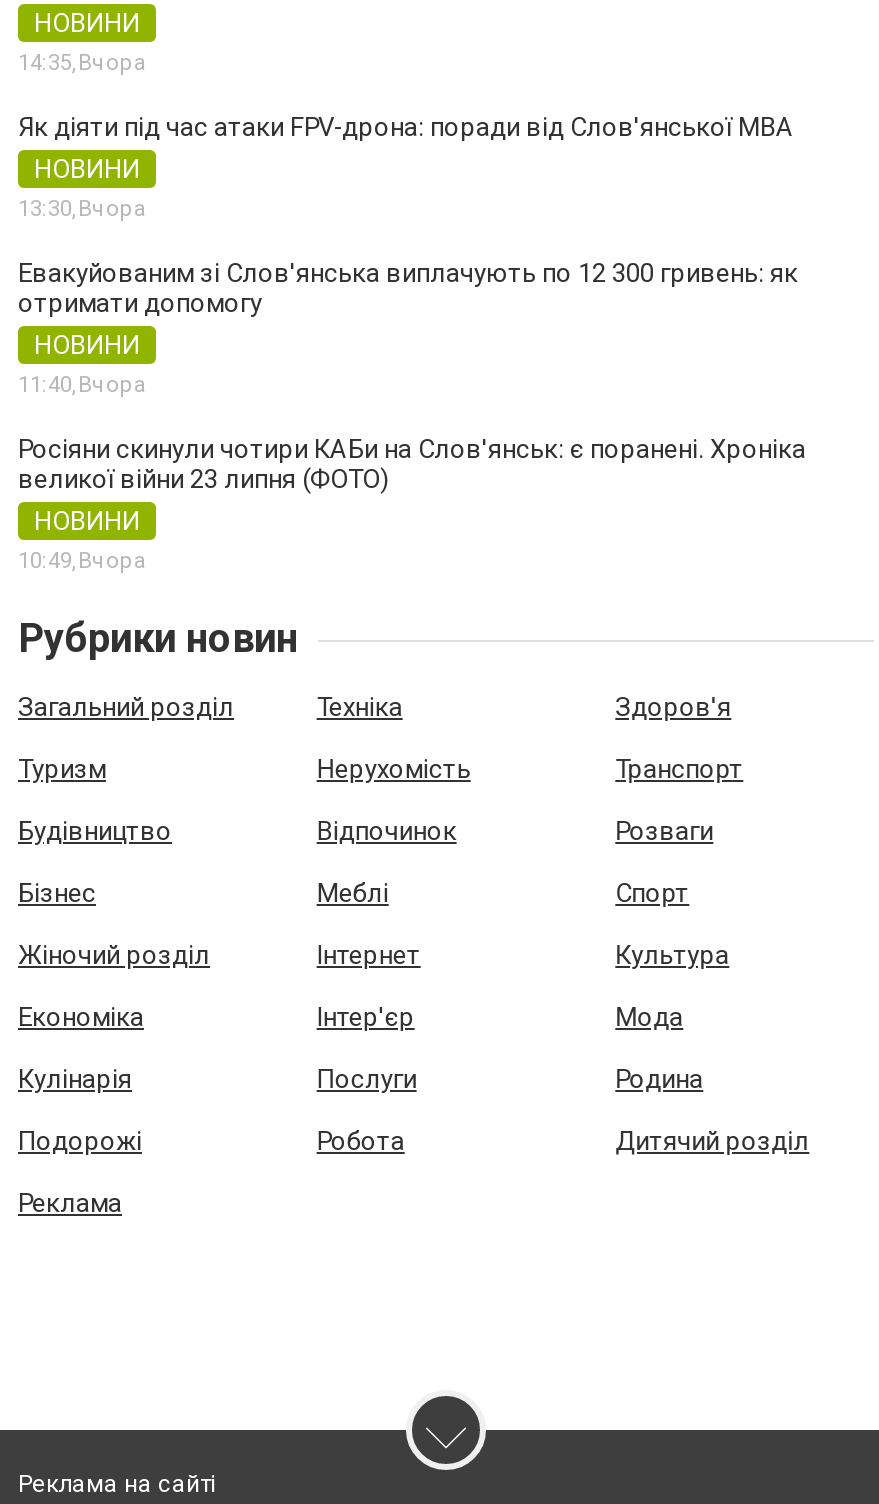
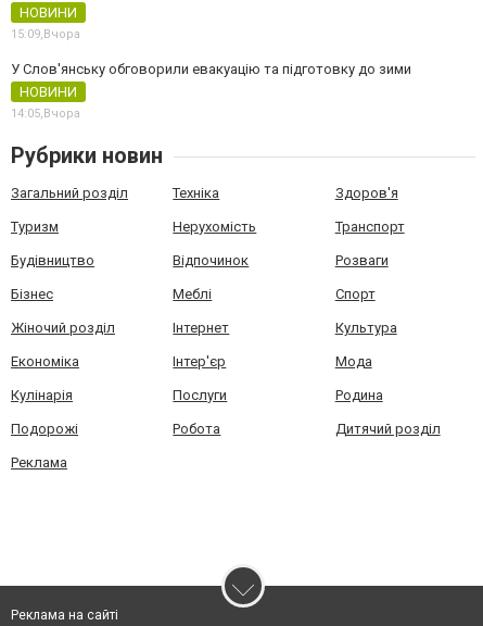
- 14:35, Вчора
+ 15:09, Вчора

- Як діяти під час атаки FPV-дрона: поради від Слов'янської МВА
+ У Слов'янську обговорили евакуацію та підготовку до зими

- 13:30, Вчора
- Евакуйованим зі Слов'янська виплачують по 12 300 гривень: як
- отримати допомогу
- НОВИНИ
- 11:40, Вчора
- Росіяни скинули чотири КАБи на Слов'янськ: є поранені. Хроніка
- великої війни 23 липня (ФОТО)
- НОВИНИ
- 10:49, Вчора
+ 14:05,Вчора
